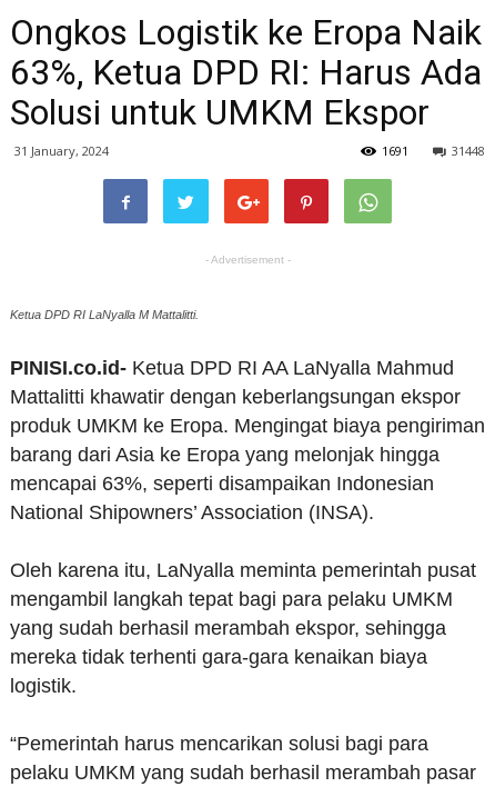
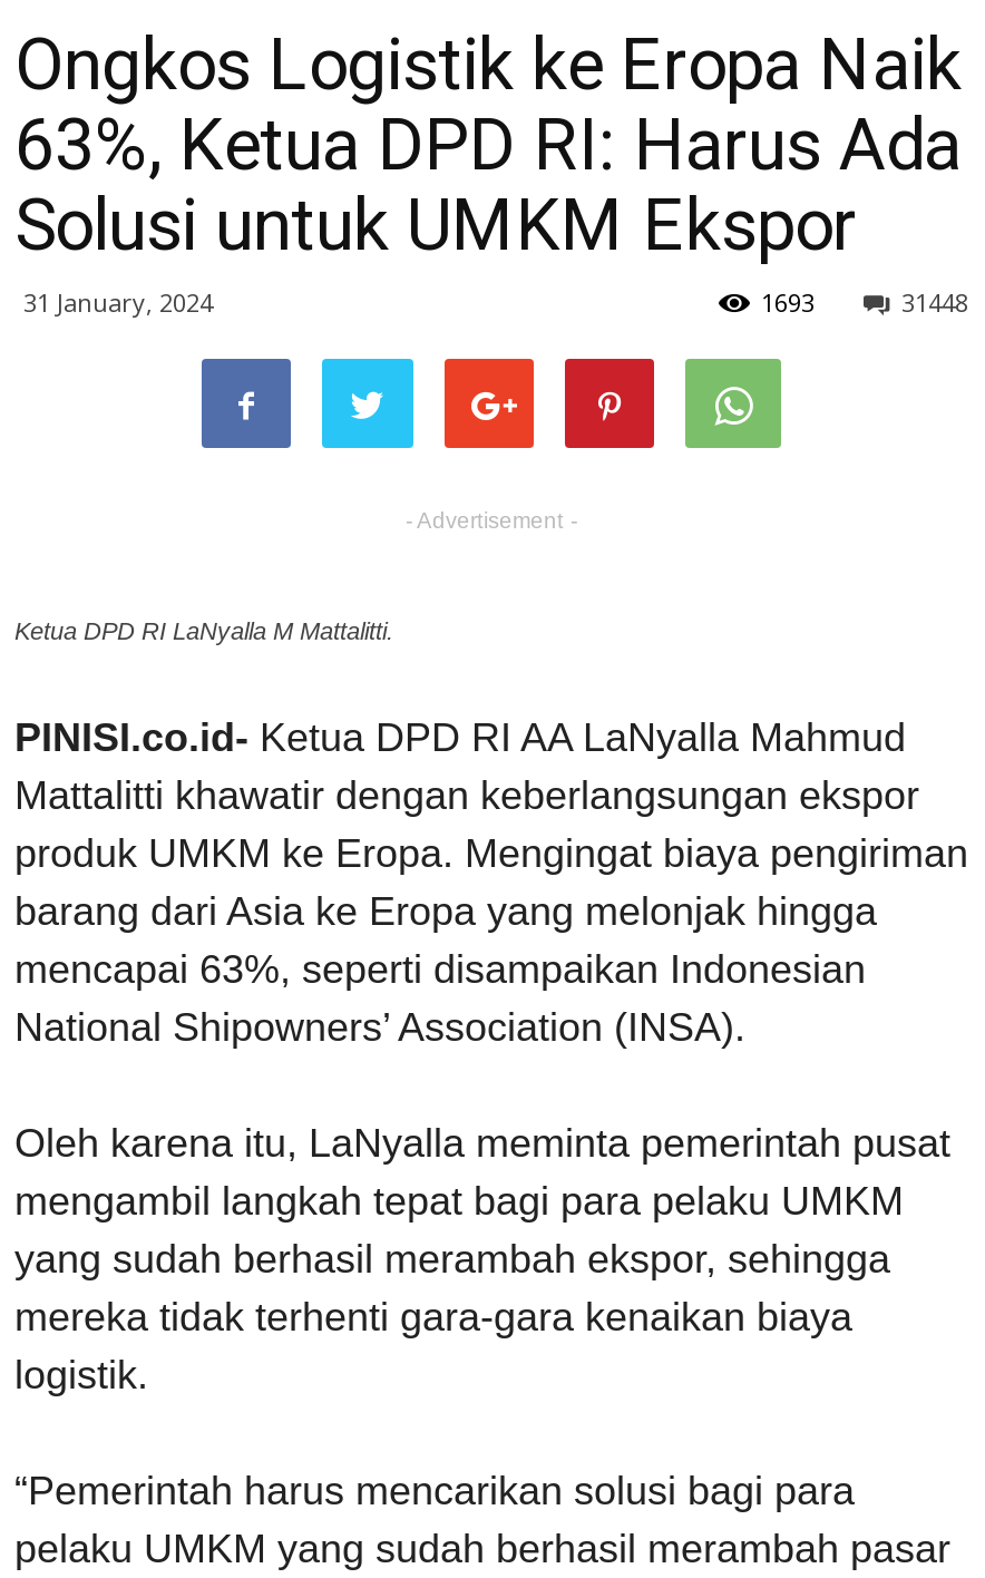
- 1691
+ 1693
